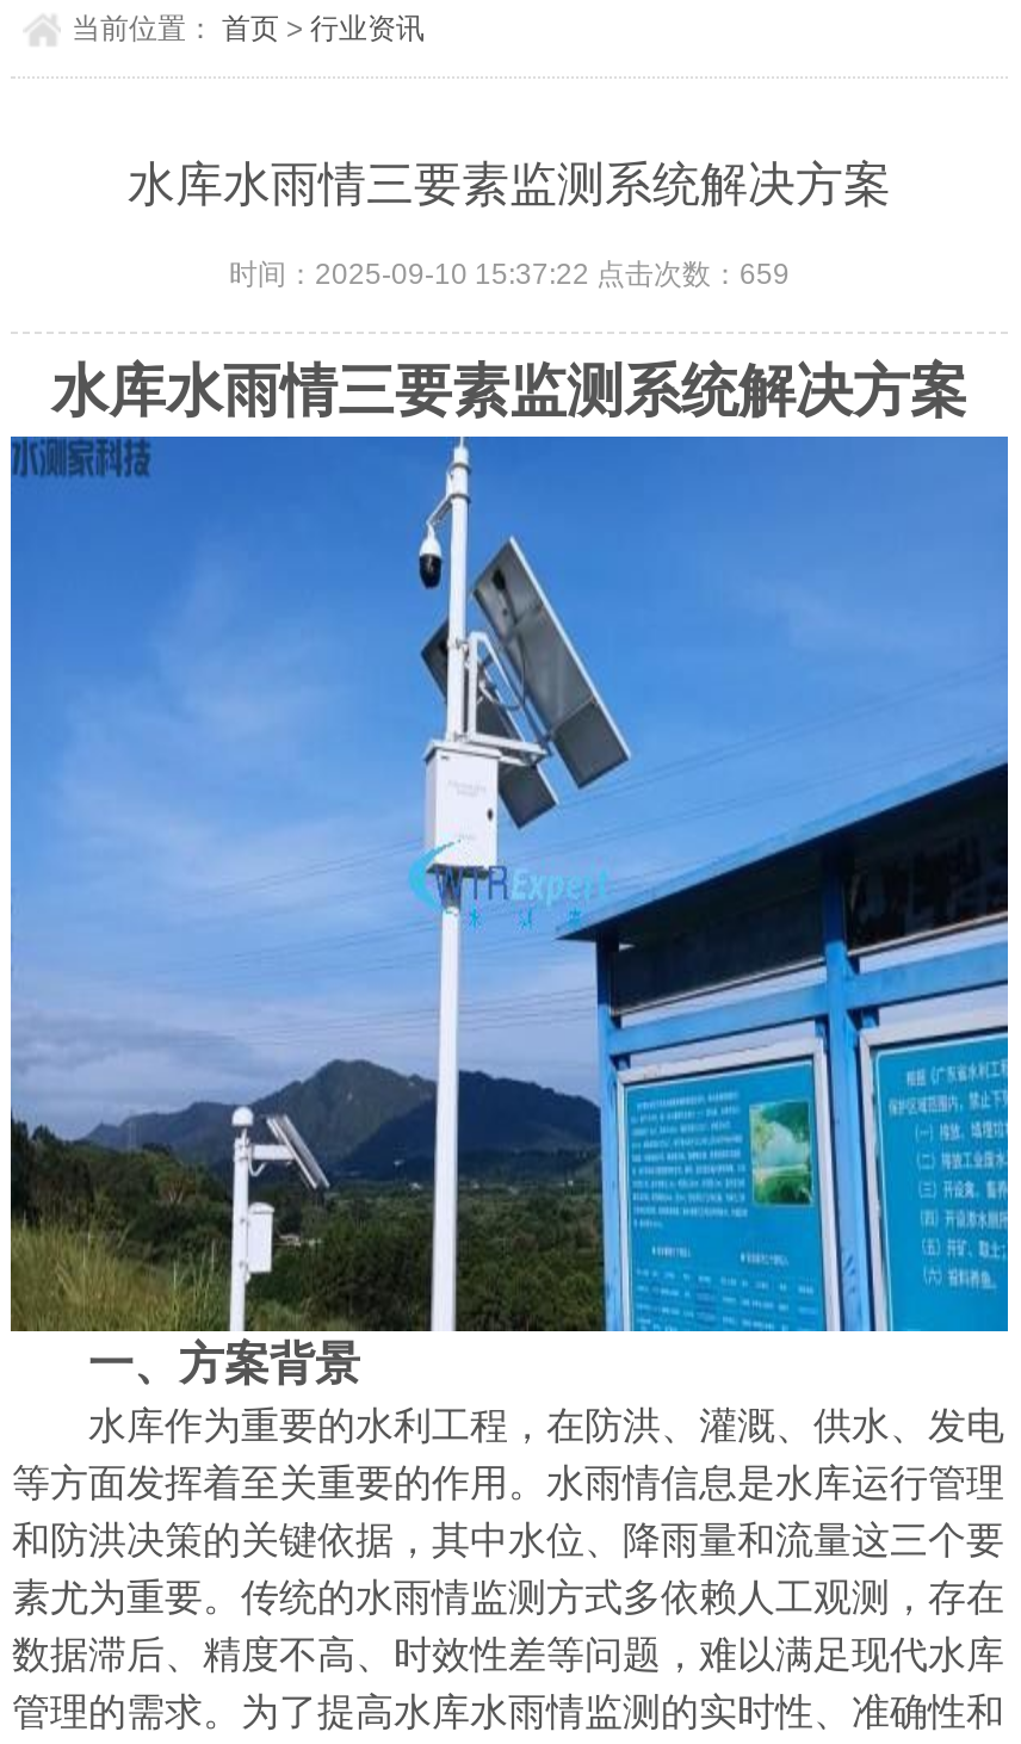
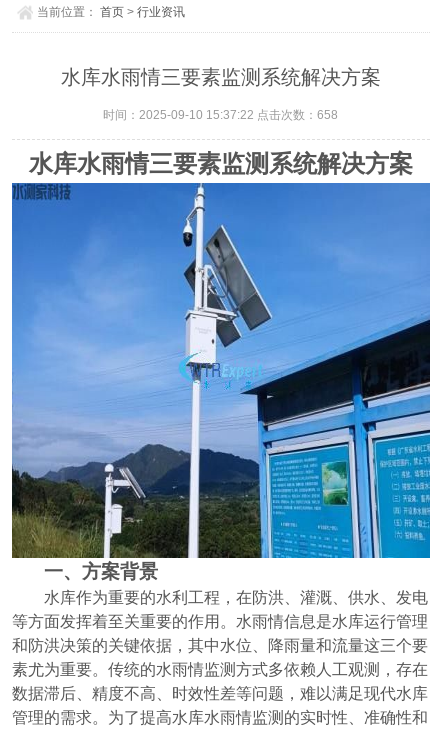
- 时间：2025-09-10 15:37:22 点击次数：659
+ 时间：2025-09-10 15:37:22 点击次数：658
